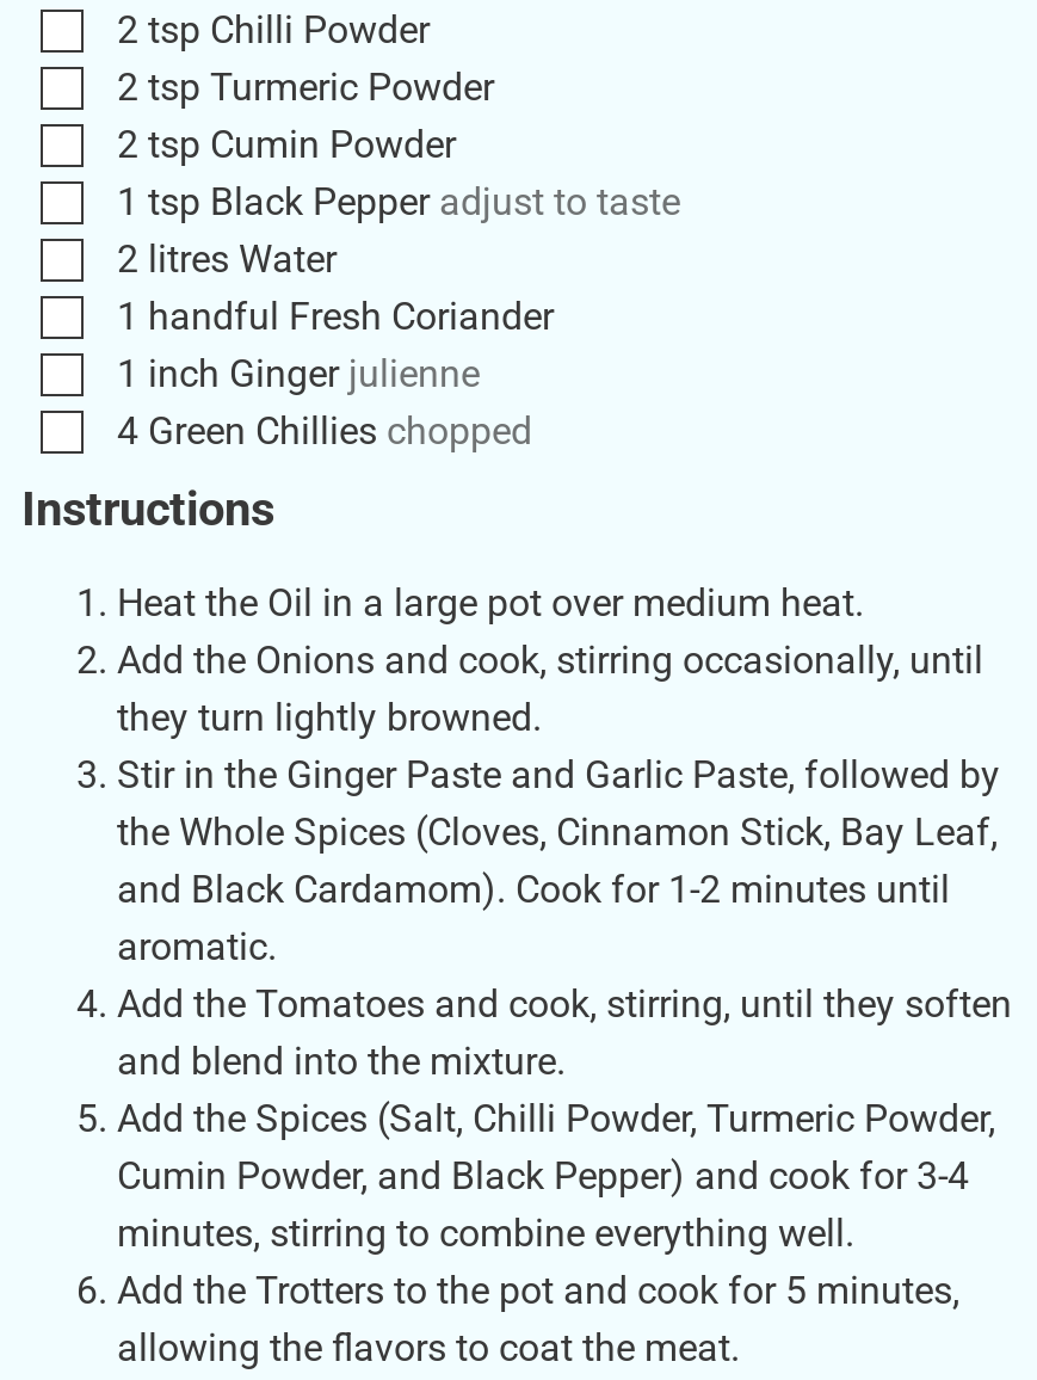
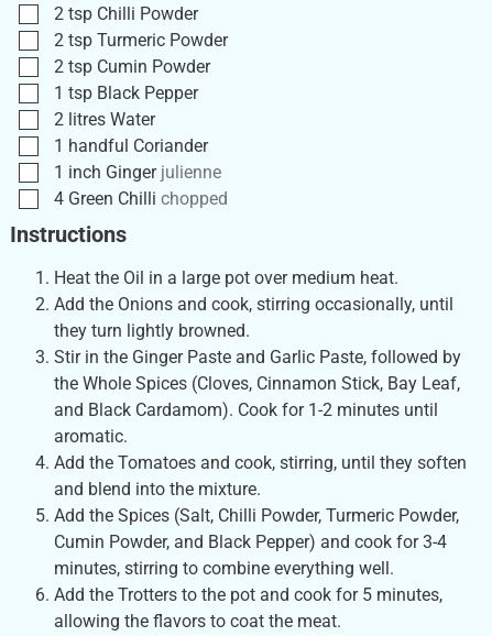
- 1 tsp Black Pepper adjust to taste
+ 1 tsp Black Pepper

- 1 handful Fresh Coriander
+ 1 handful Coriander

- 4 Green Chillies chopped
+ 4 Green Chilli chopped
